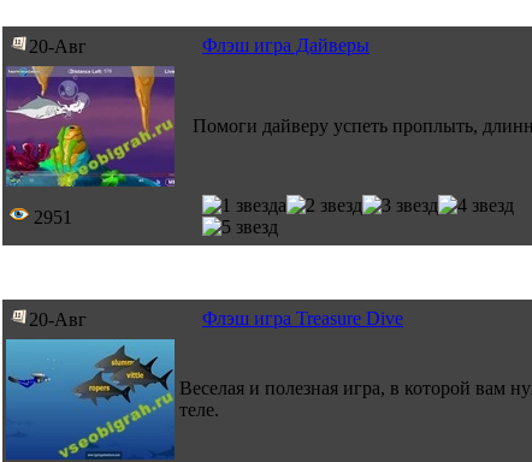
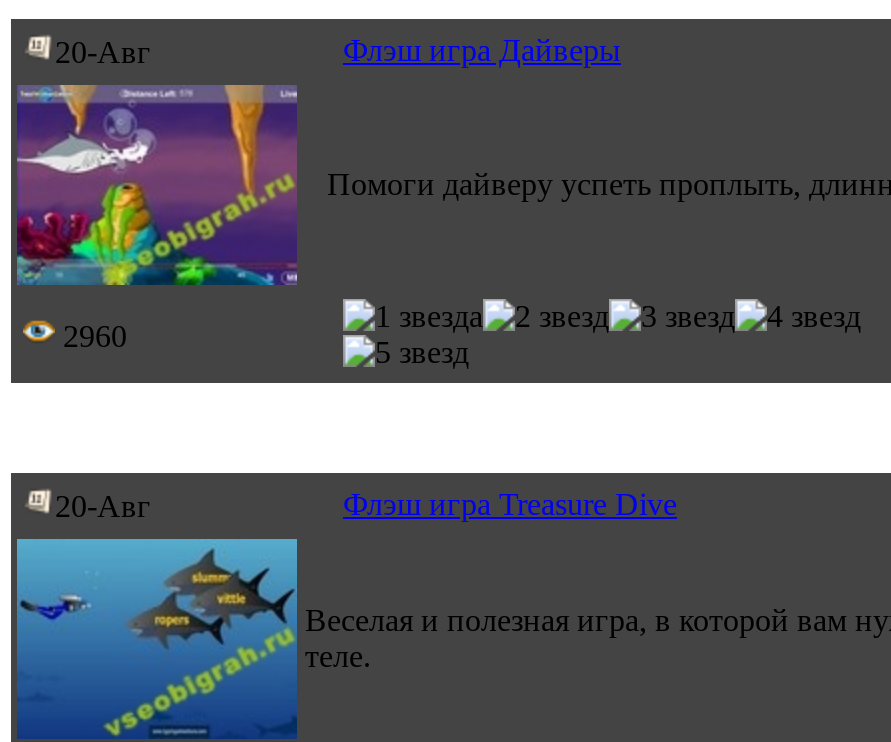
- 2951
+ 2960
